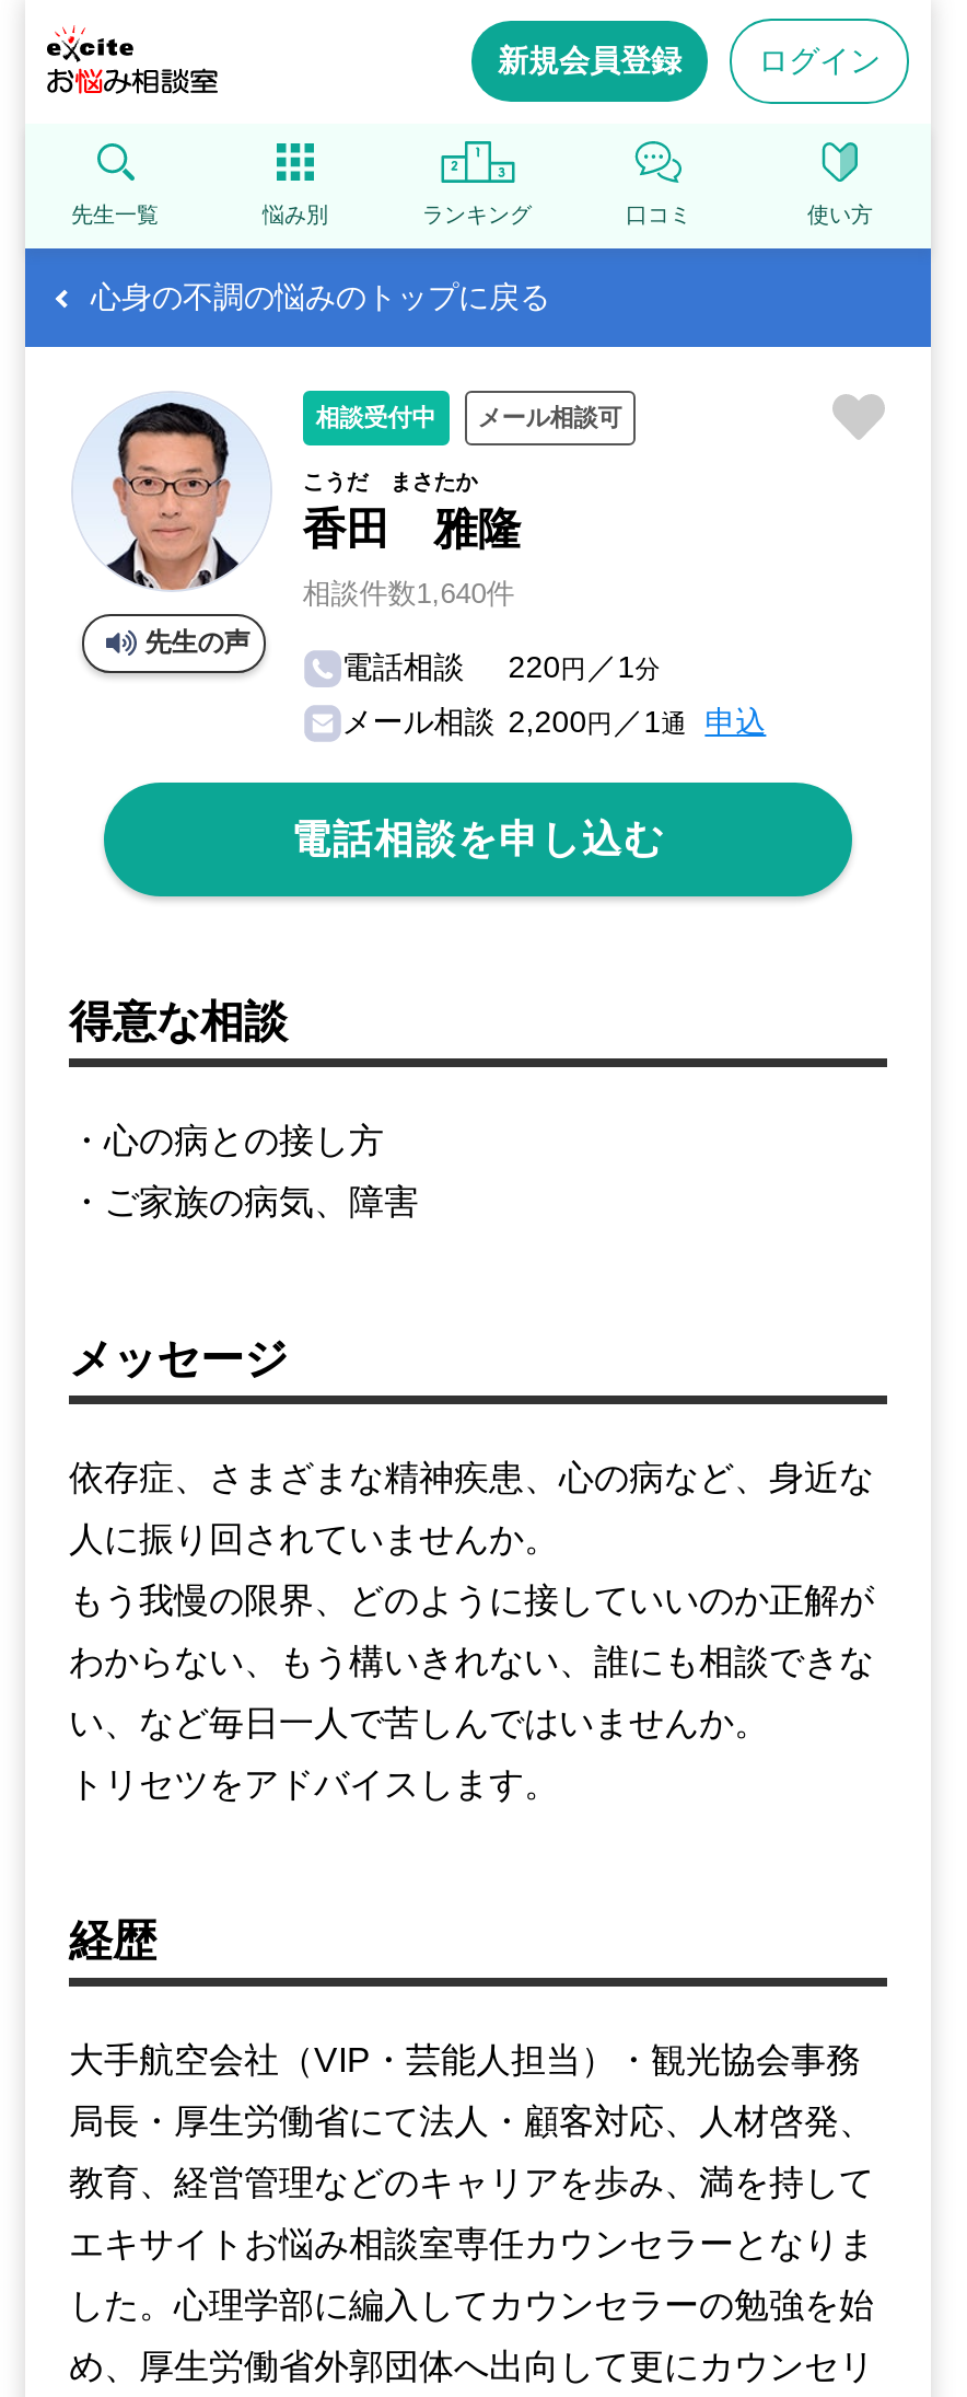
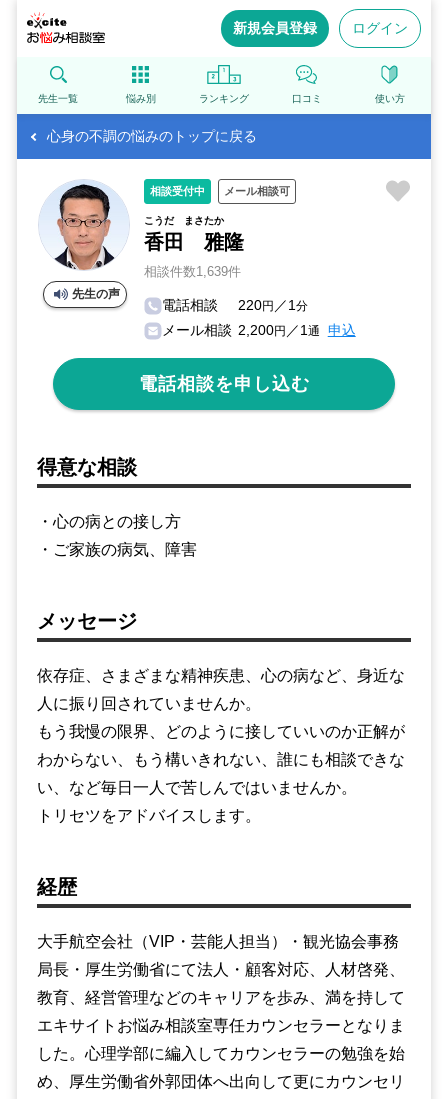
- 相談件数1,640件
+ 相談件数1,639件
